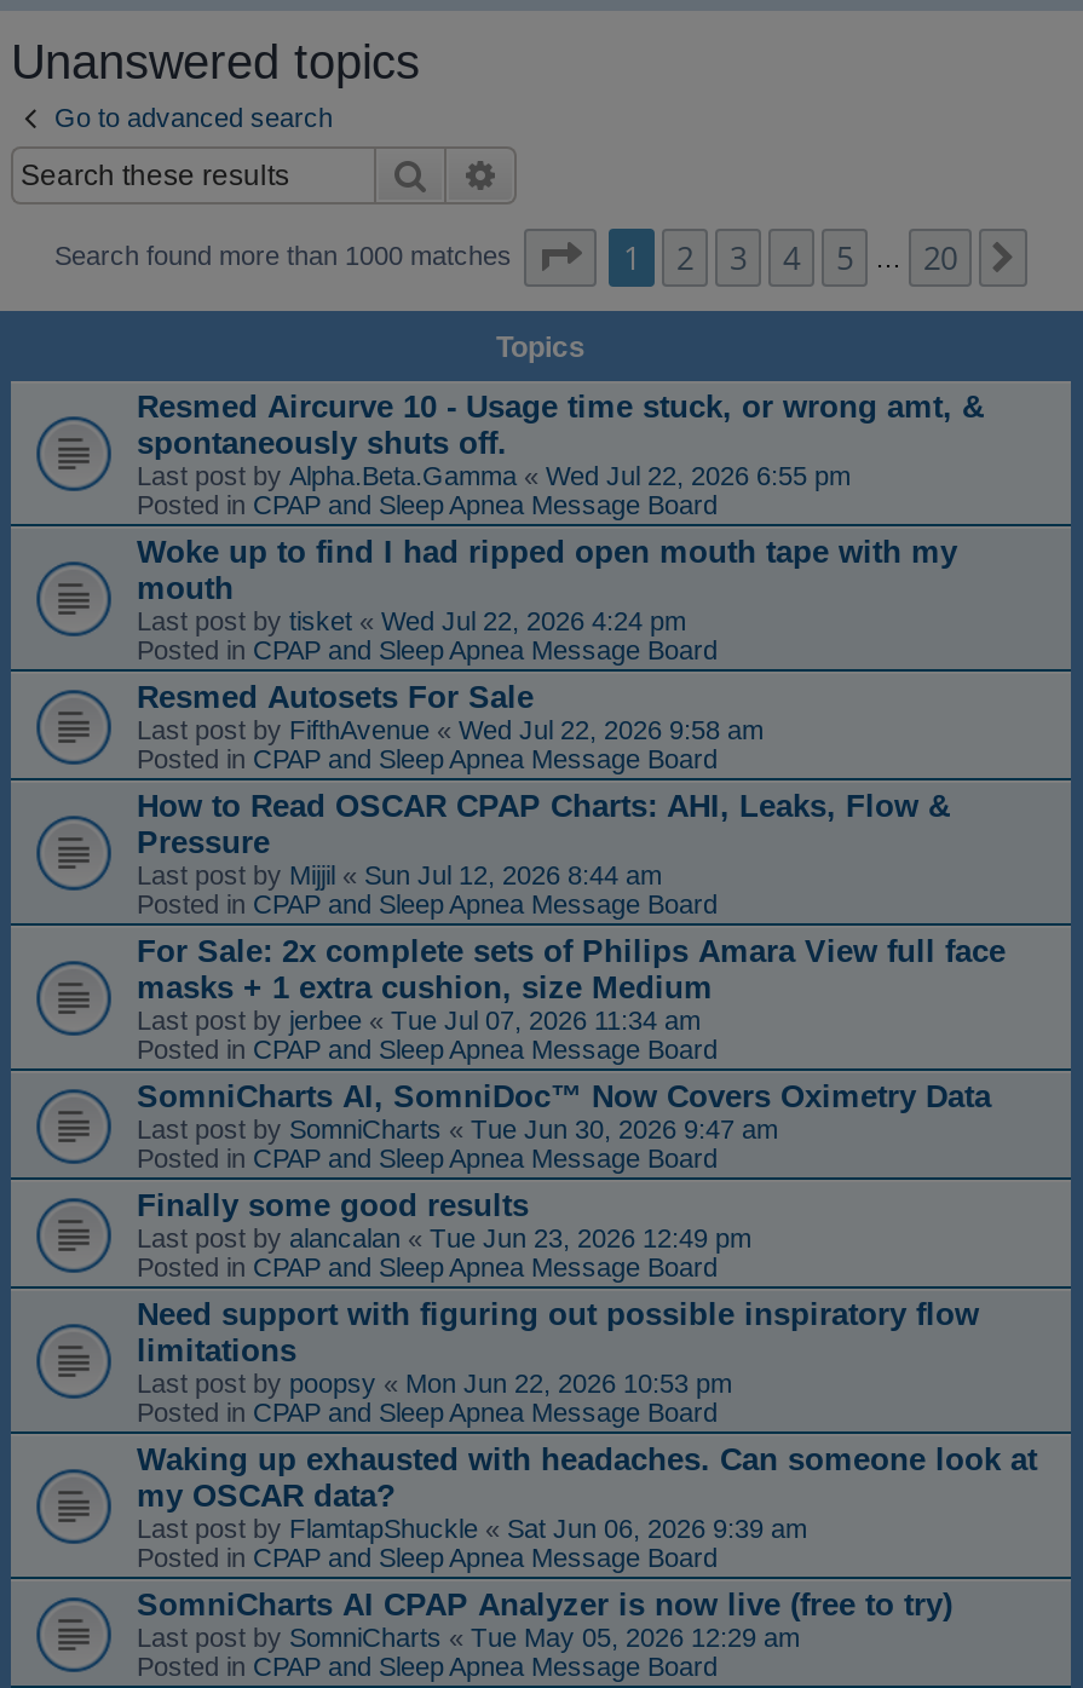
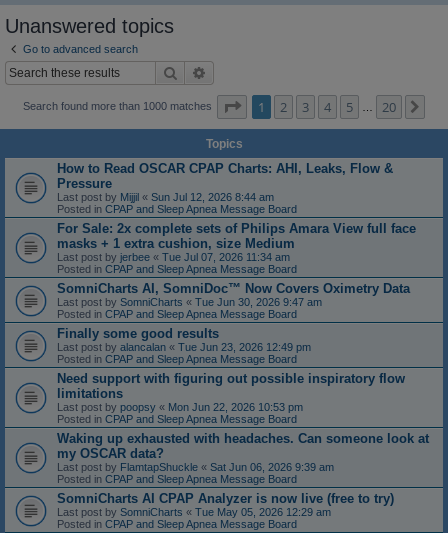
- Resmed Aircurve 10 - Usage time stuck, or wrong amt, &
- spontaneously shuts off.
- Last post by Alpha.Beta.Gamma «Wed Jul 22, 2026 6:55 pm
- Posted in CPAP and Sleep Apnea Message Board
- Woke up to find I had ripped open mouth tape with my
- mouth
- Last post by tisket «Wed Jul 22, 2026 4:24 pm
- Posted in CPAP and Sleep Apnea Message Board
- Resmed Autosets For Sale
- Last post by FifthAvenue «Wed Jul 22, 2026 9:58 am
- Posted in CPAP and Sleep Apnea Message Board
